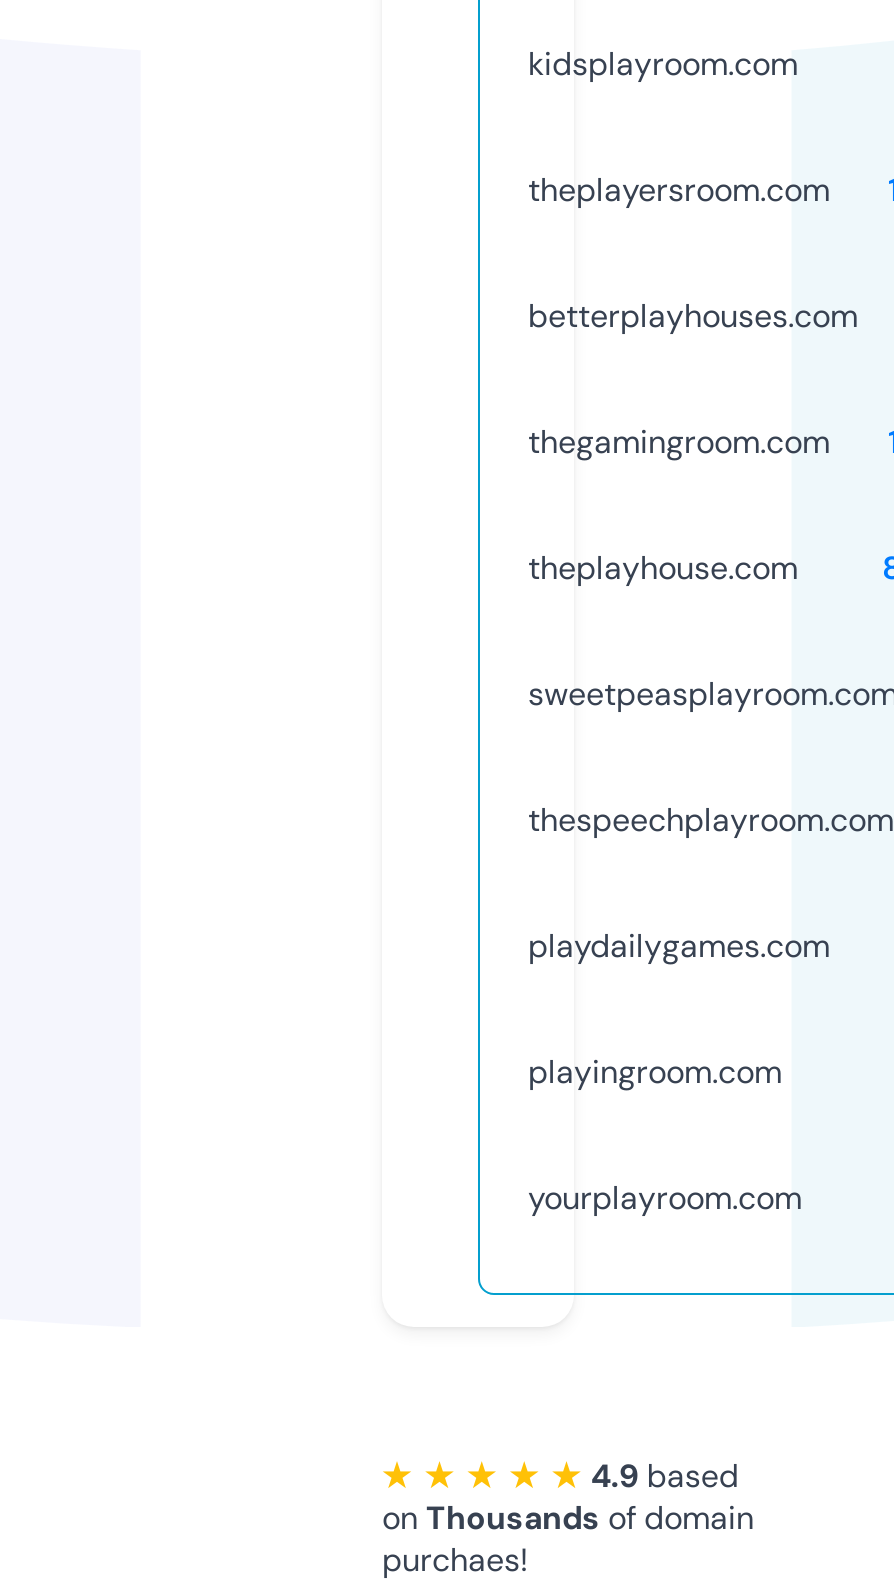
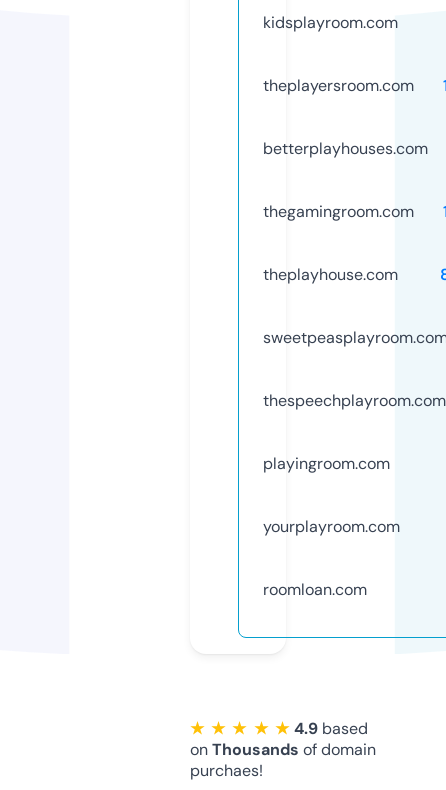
- playdailygames.com

moved up: playingroom.com | yourplayroom.com

+ roomloan.com
